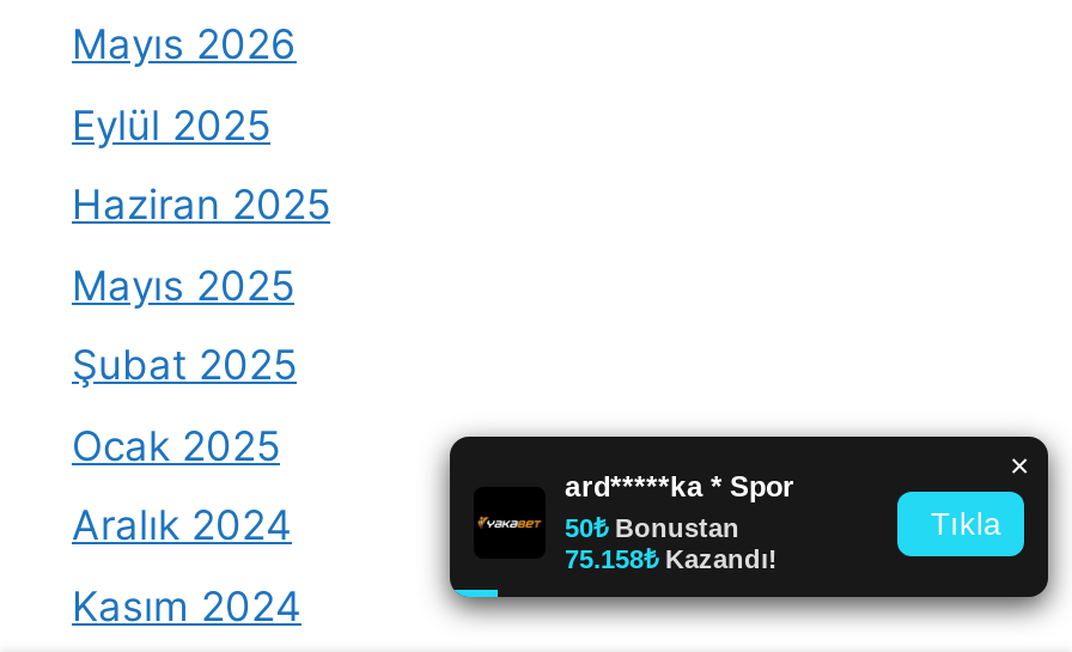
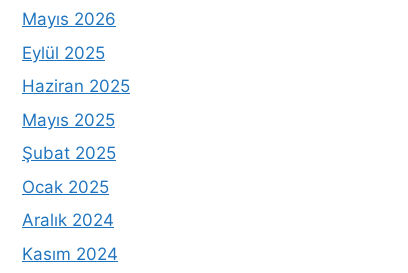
- [image]
